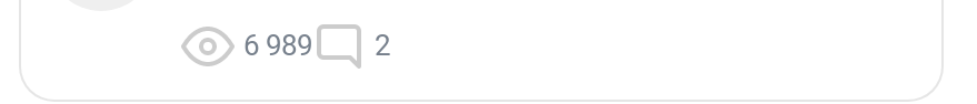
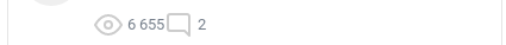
- 6 989 2
+ 6 655 2
